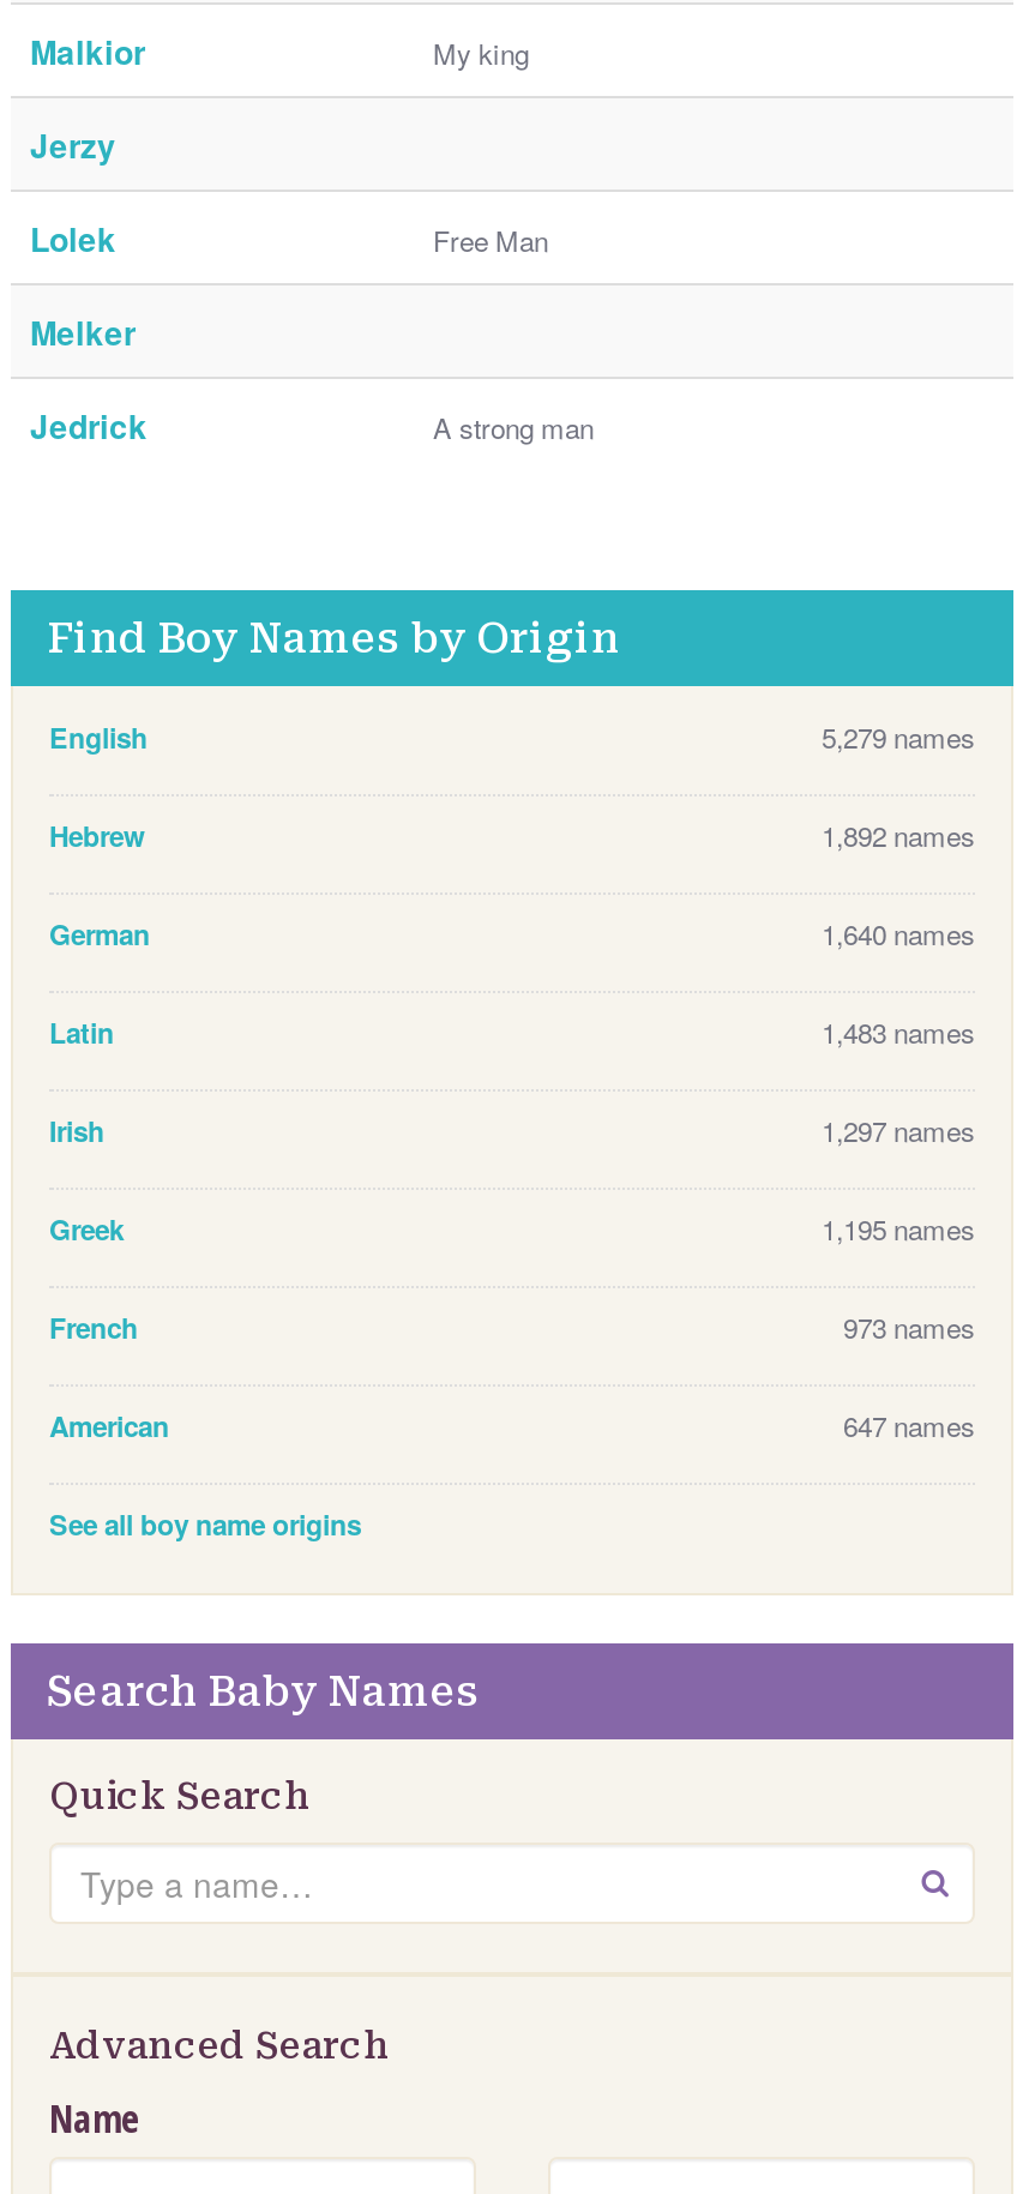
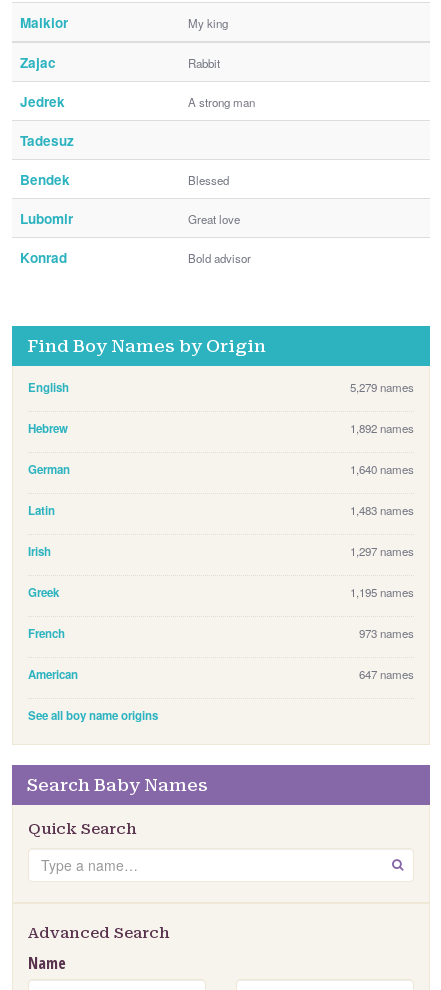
- Jerzy
- Lolek
- Free Man
- Melker
- Jedrick
+ Zajac
+ Rabbit
+ Jedrek

moved up: A strong man

+ Tadesuz
+ Bendek
+ Blessed
+ Lubomir
+ Great love
+ Konrad
+ Bold advisor
